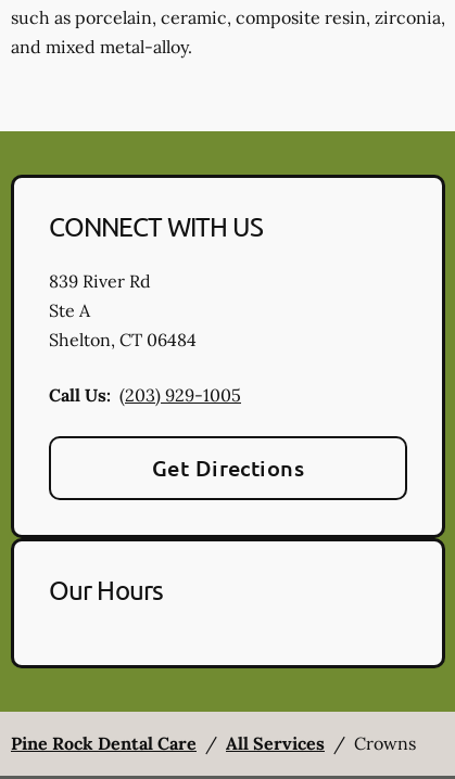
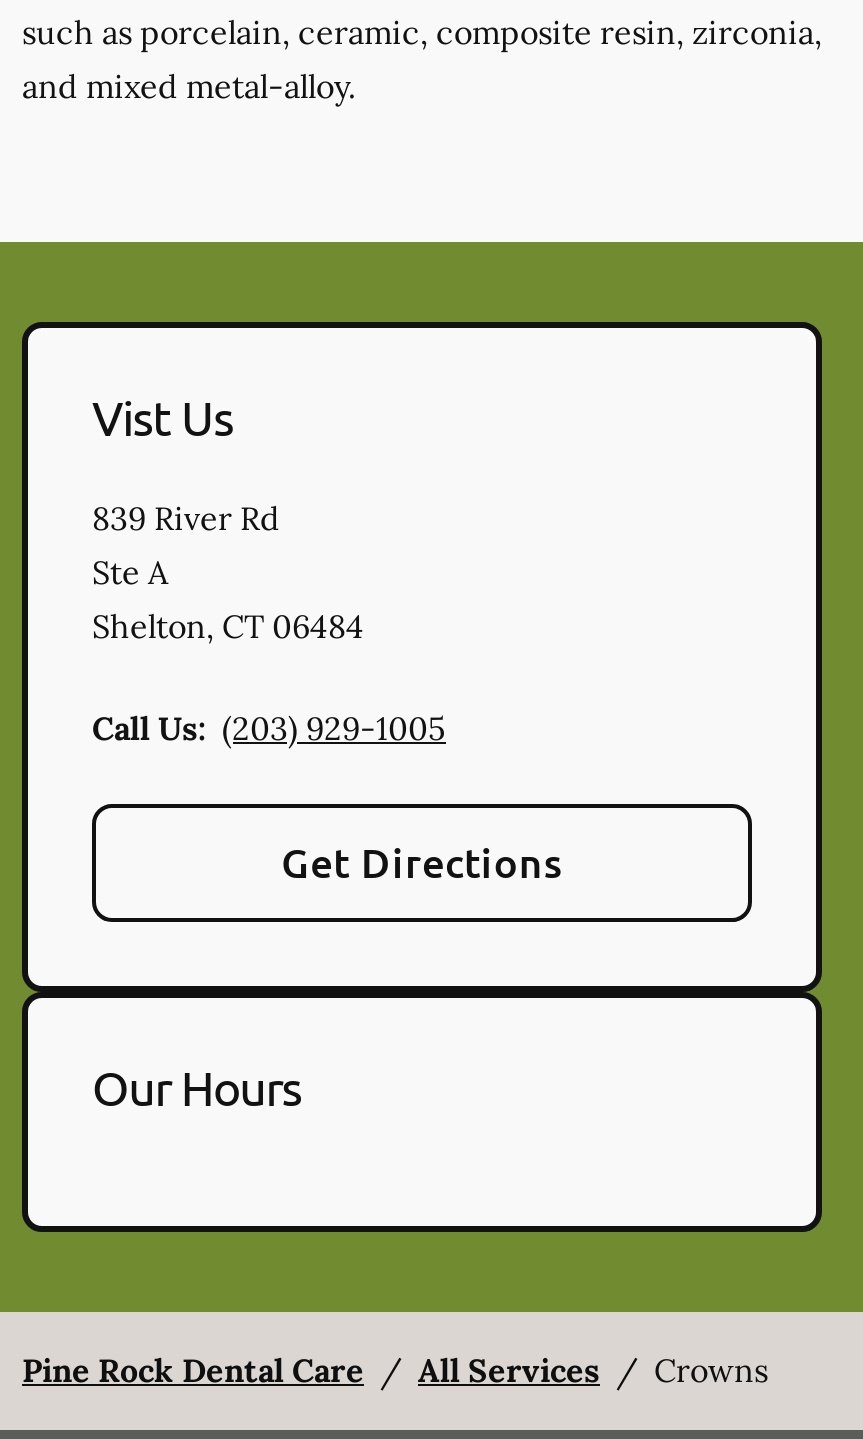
- CONNECT WITH US
+ Vist Us
